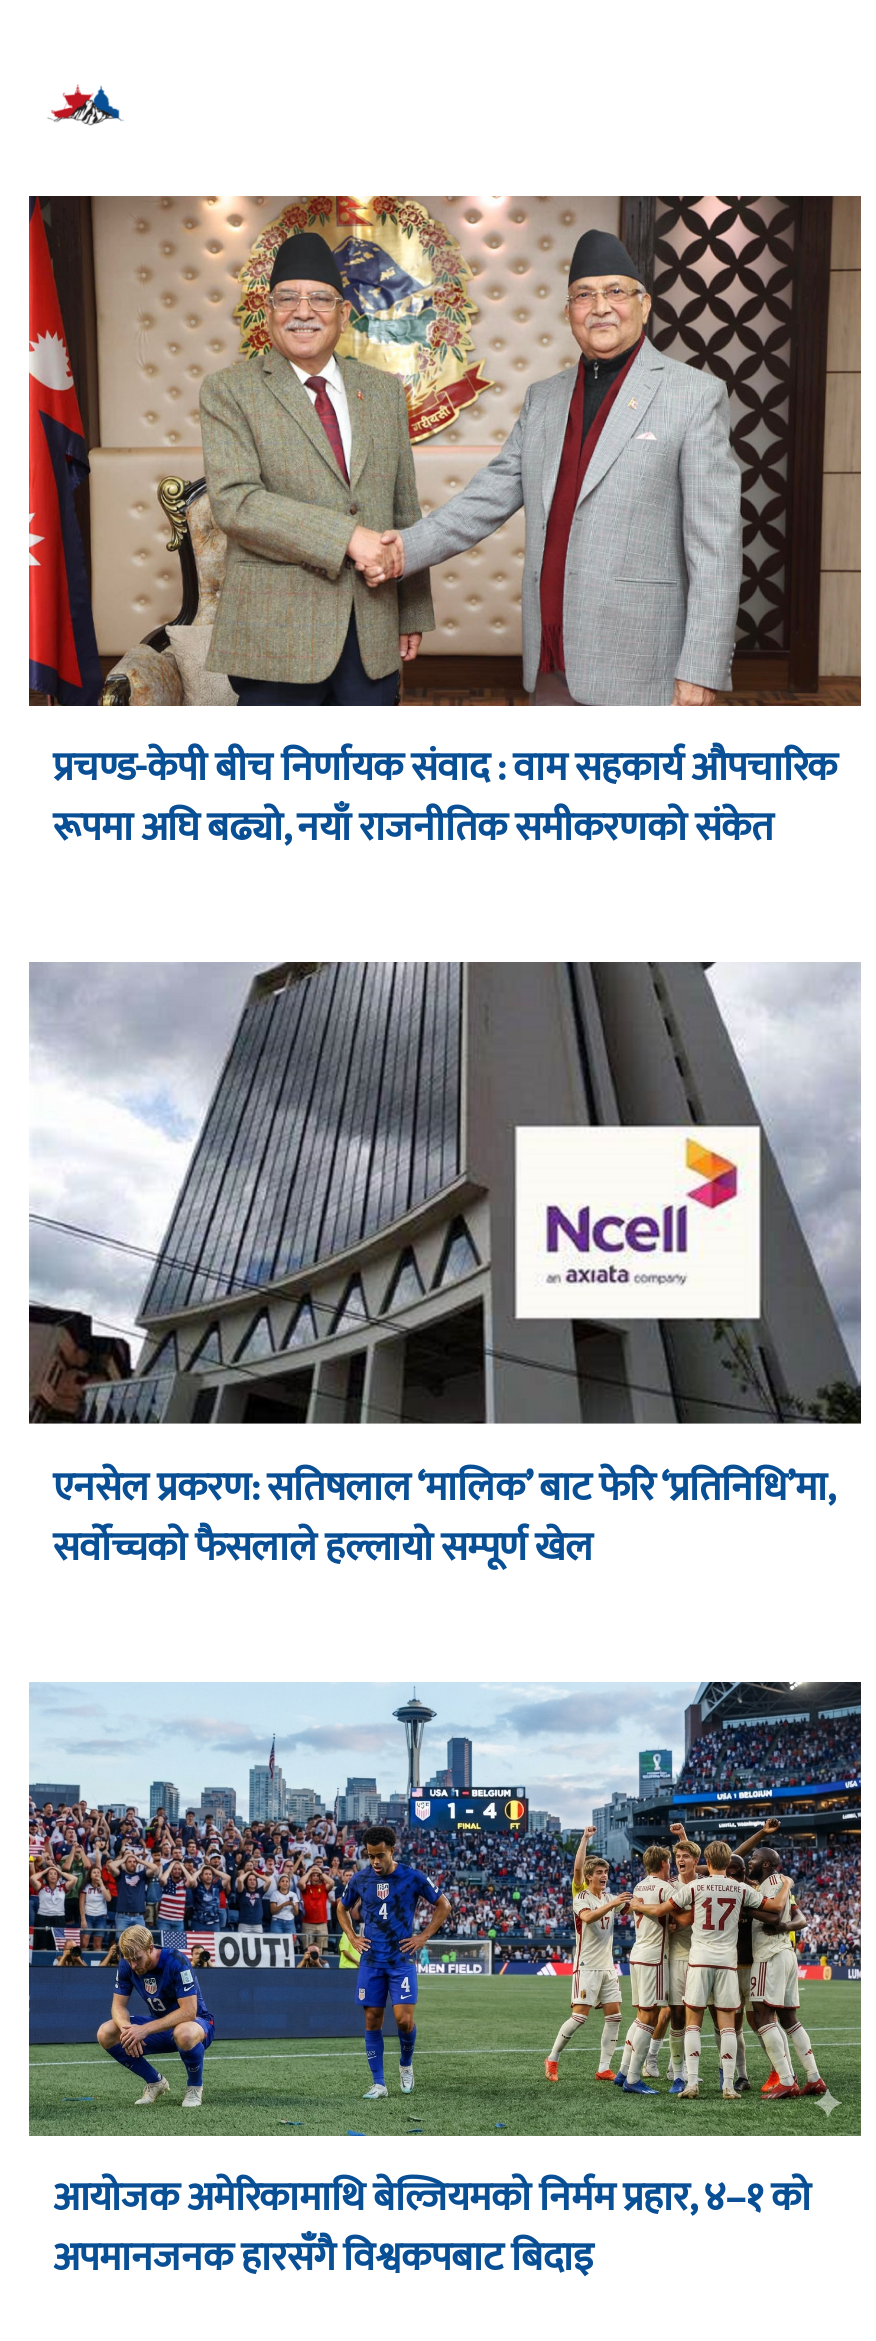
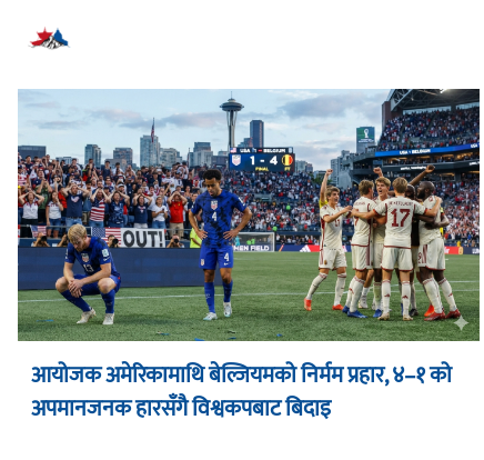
- [image]
- प्रचण्ड-केपी बीच निर्णायक संवाद : वाम सहकार्य औपचारिक
- रूपमा अघि बढ्यो, नयाँ राजनीतिक समीकरणको संकेत

- [image]
- एनसेल प्रकरण: सतिषलाल ‘मालिक’ बाट फेरि ‘प्रतिनिधि’मा,
- सर्वोच्चको फैसलाले हल्लायो सम्पूर्ण खेल
